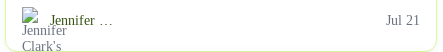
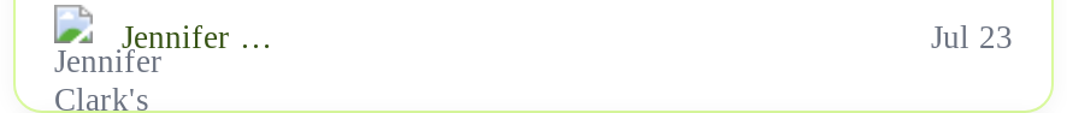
- Jul 21
+ Jul 23
